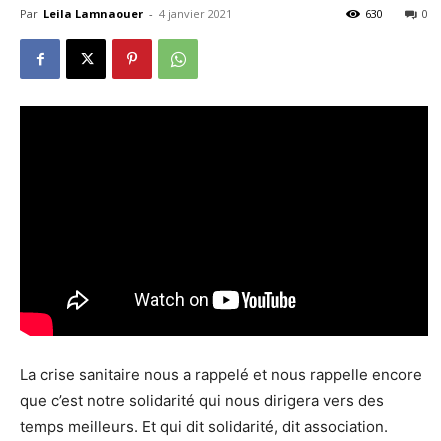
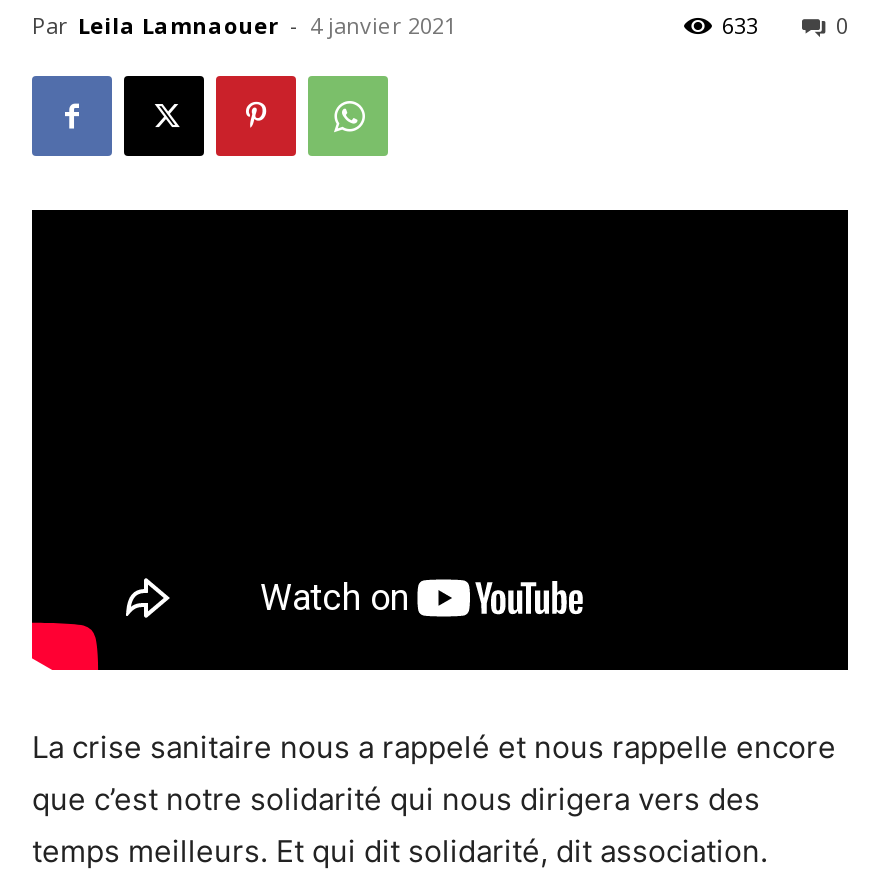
- 630
+ 633
